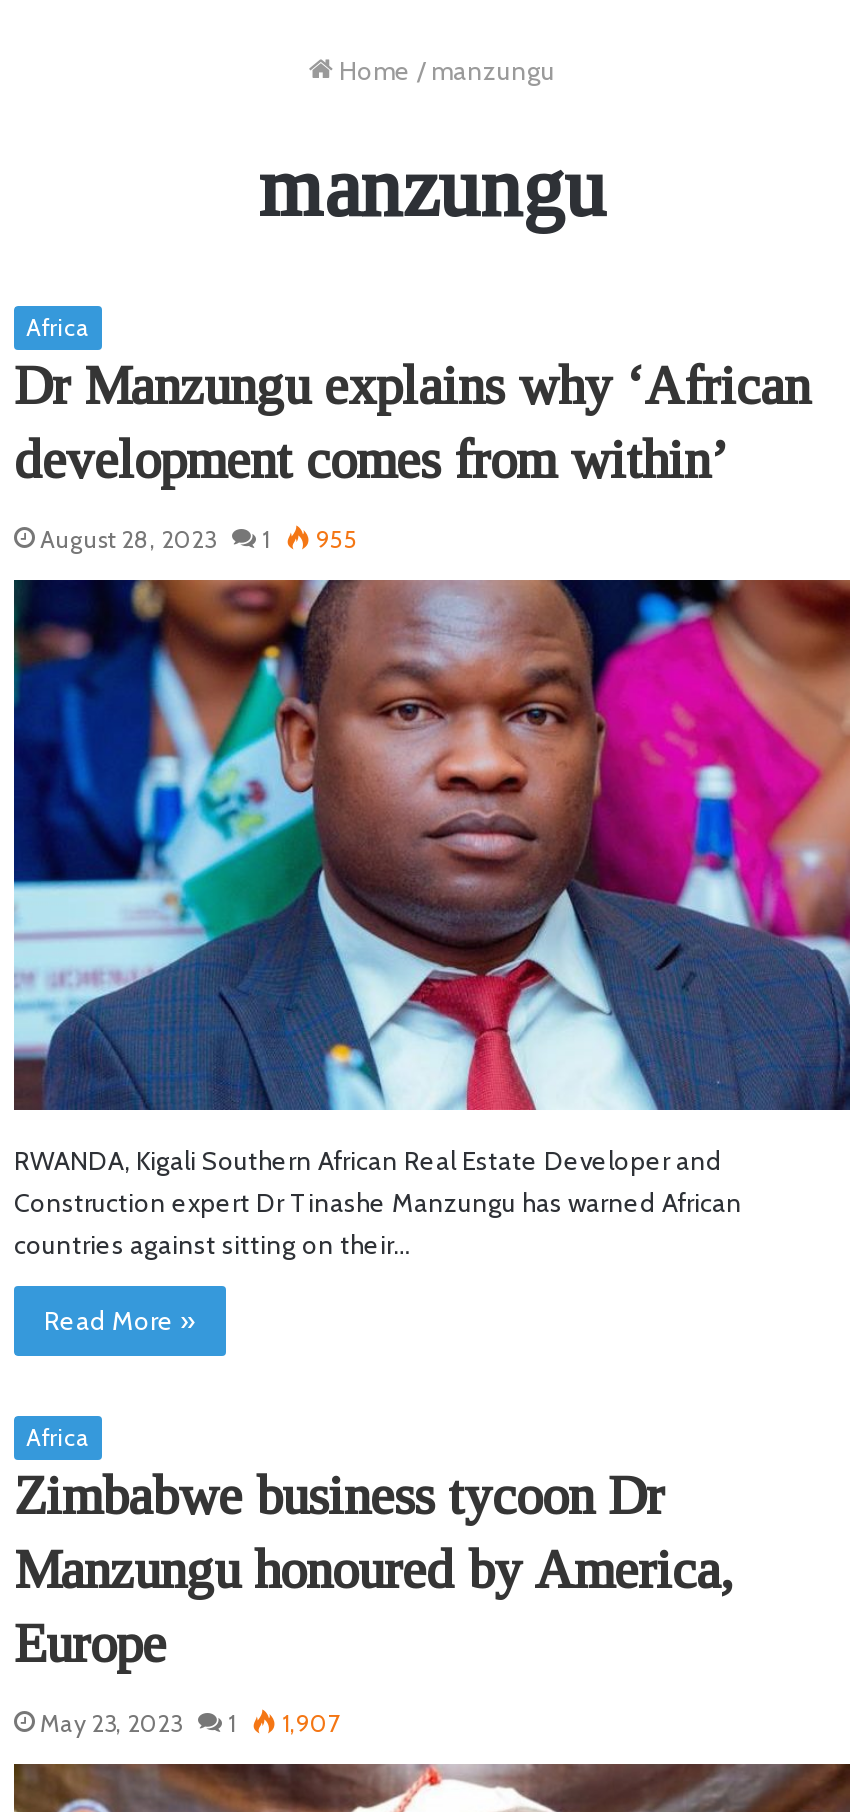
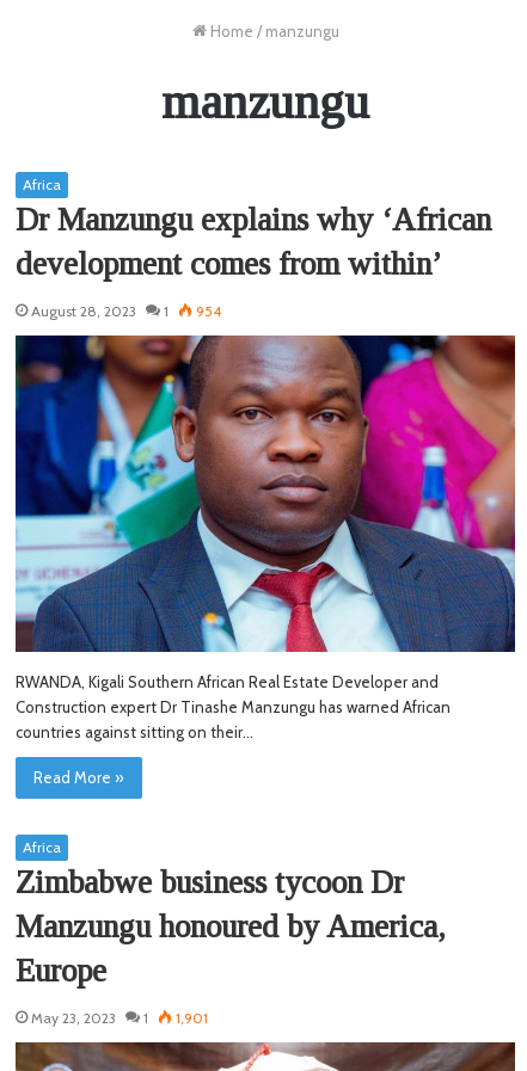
- August 28, 2023 1 955
+ August 28, 2023 1 954

- May 23, 2023 1 1,907
+ May 23, 2023 1 1,901
